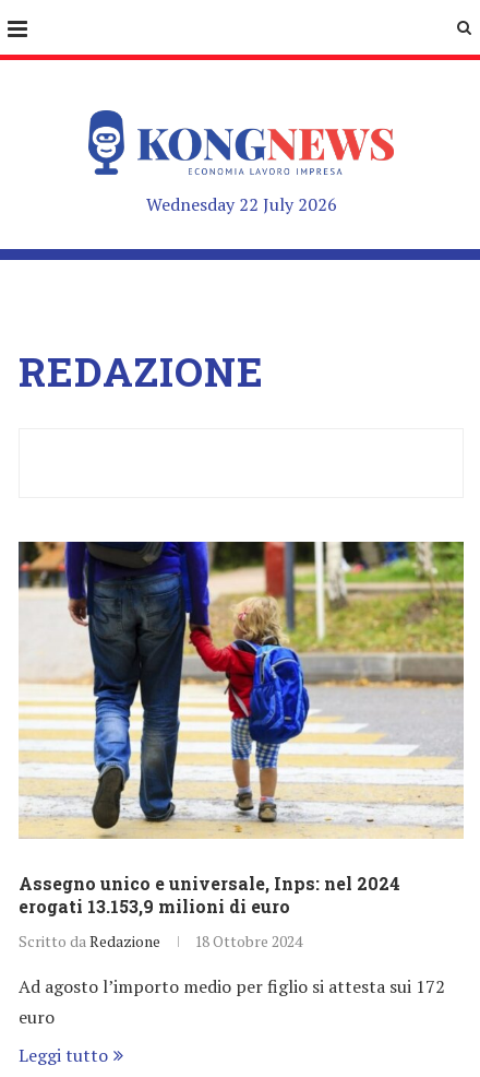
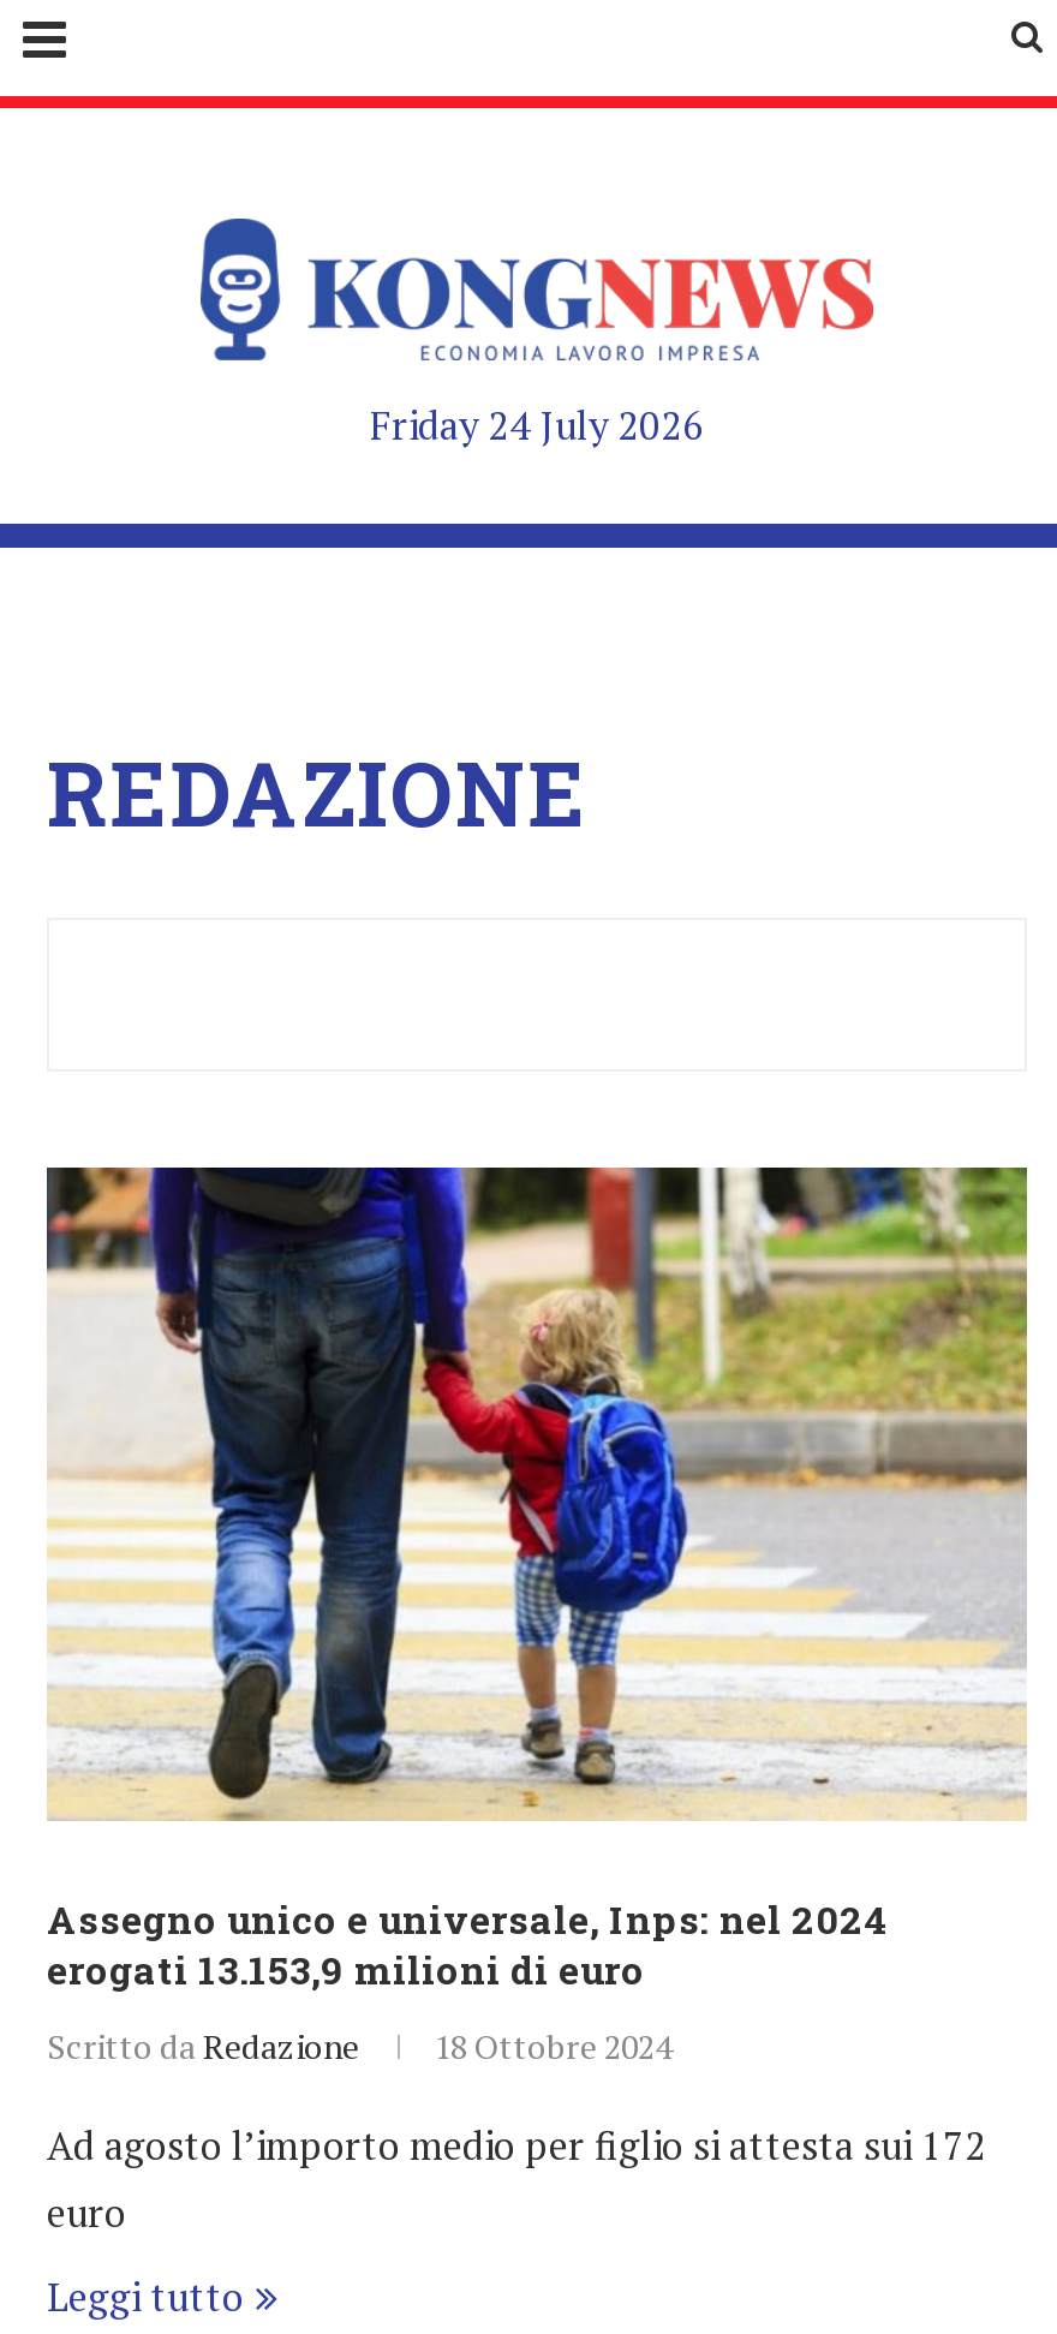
- Wednesday 22 July 2026
+ Friday 24 July 2026
